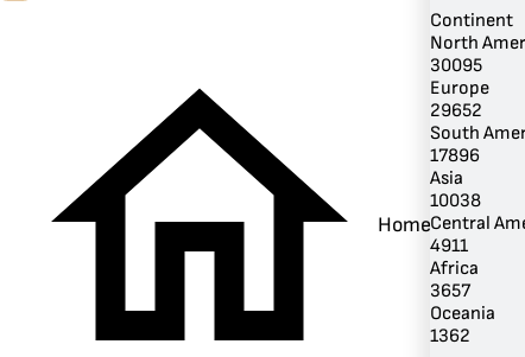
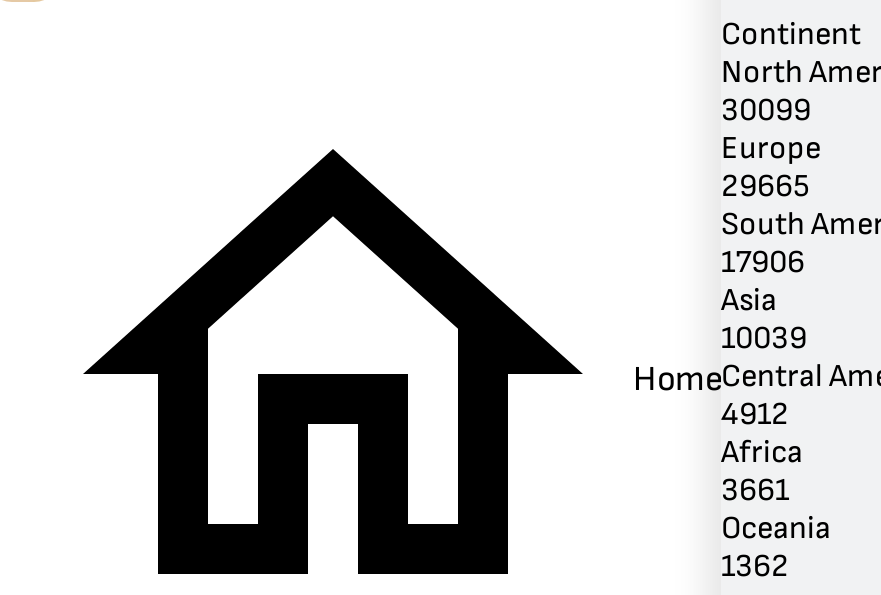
- 30095
+ 30099

- 29652
+ 29665

- 17896
+ 17906

- 10038
+ 10039

- 4911
+ 4912

- 3657
+ 3661
